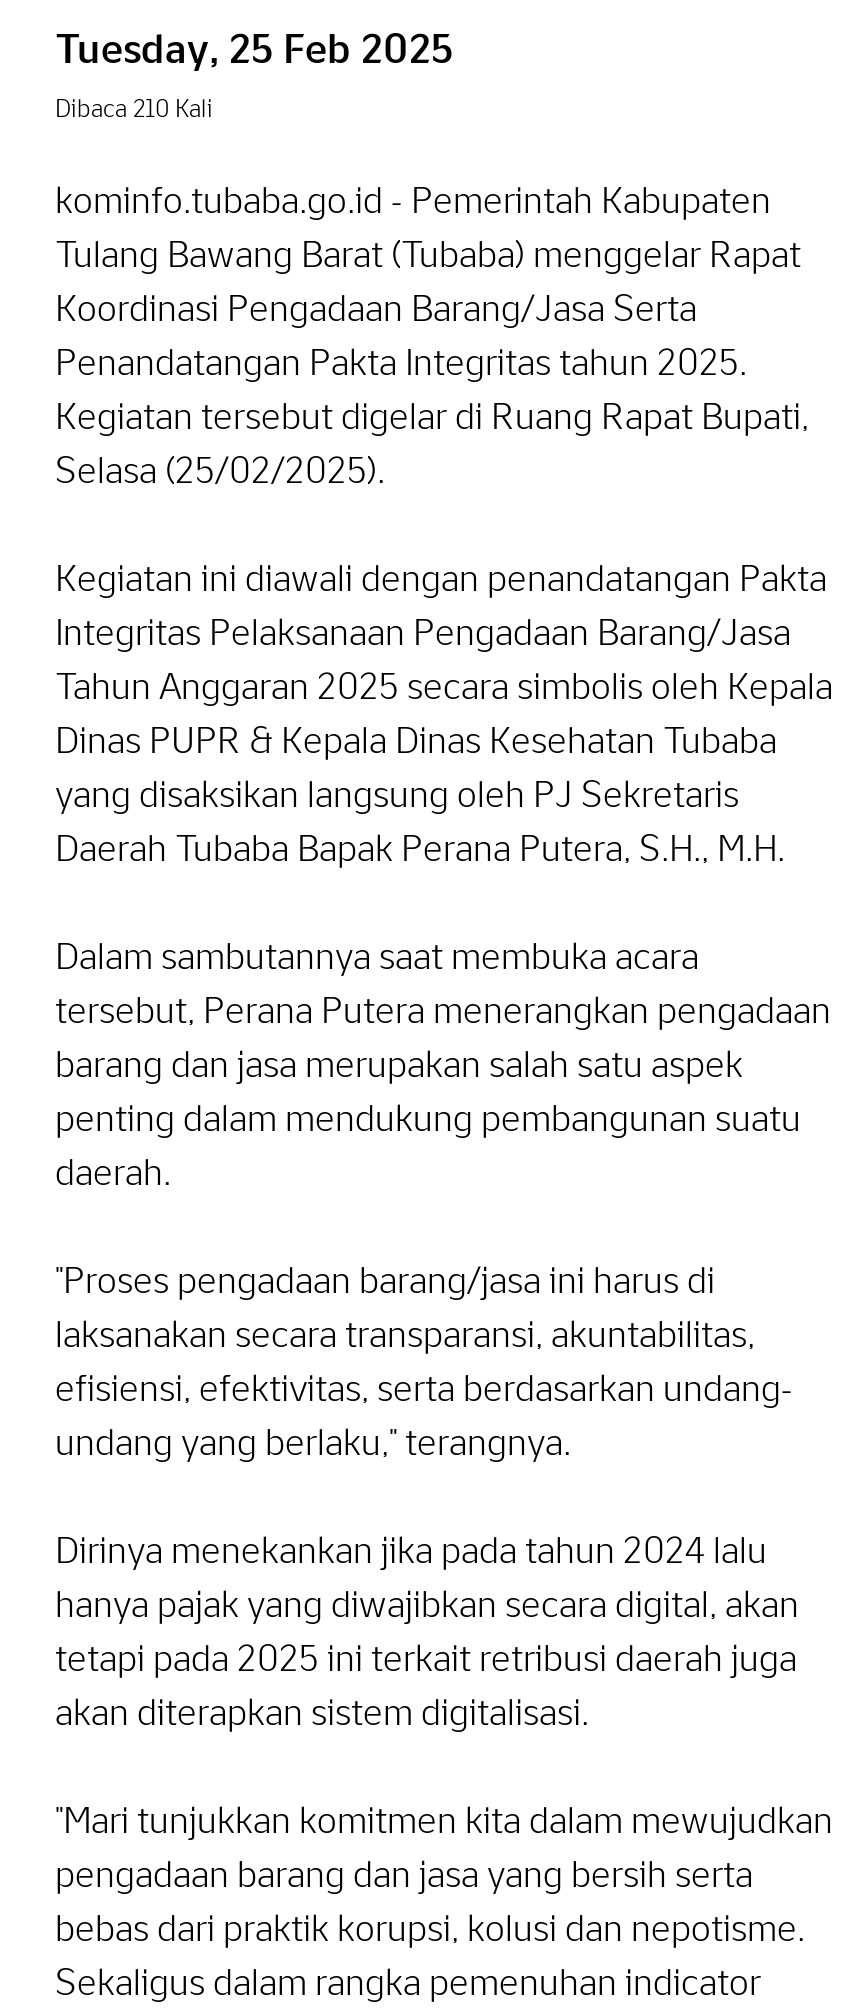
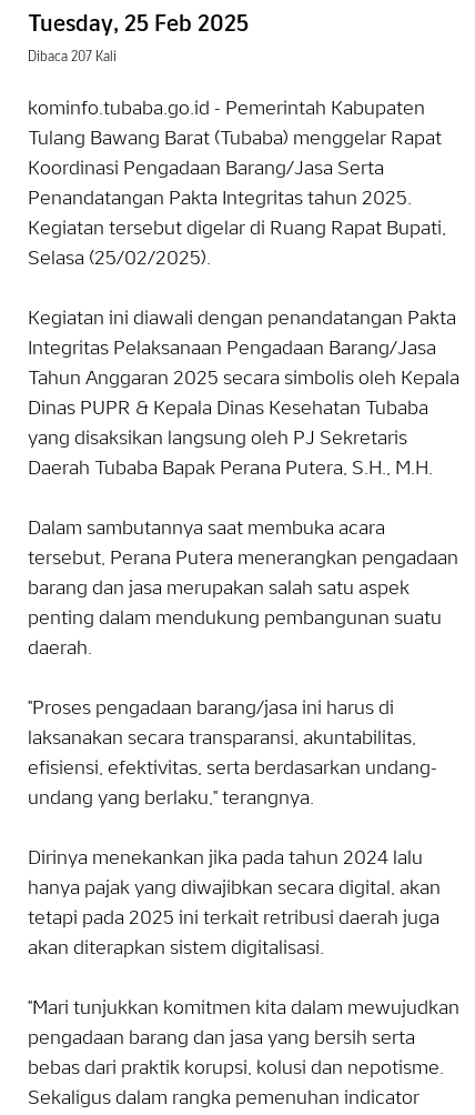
- Dibaca 210 Kali
+ Dibaca 207 Kali
